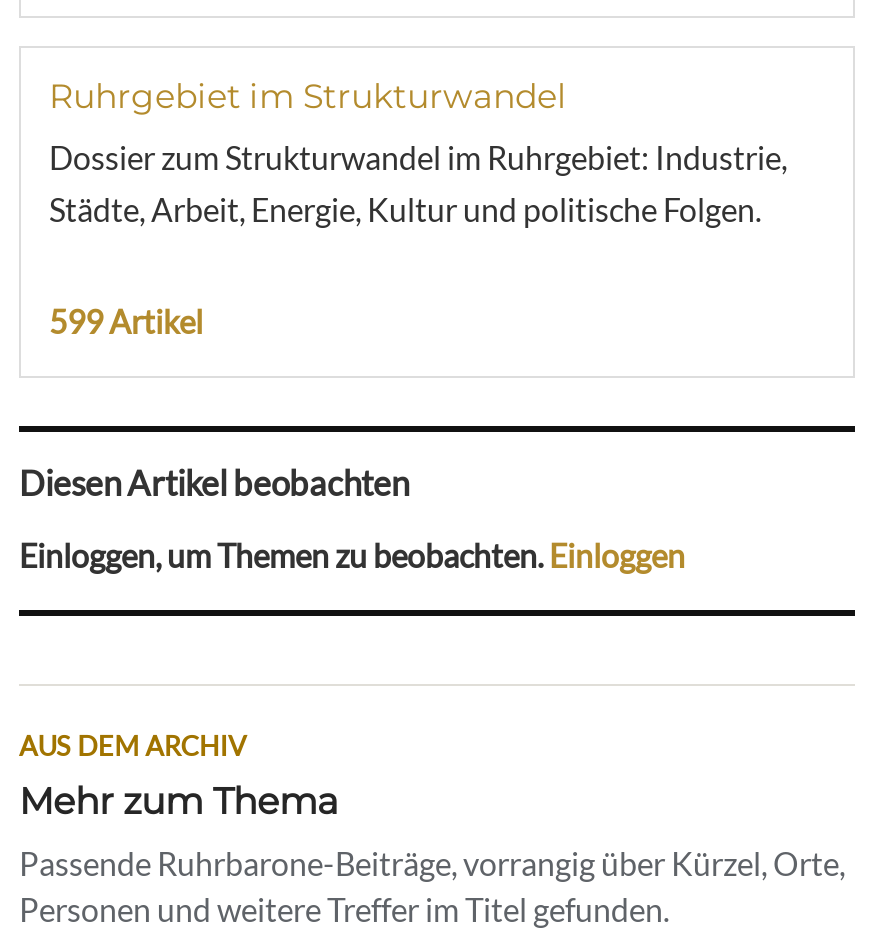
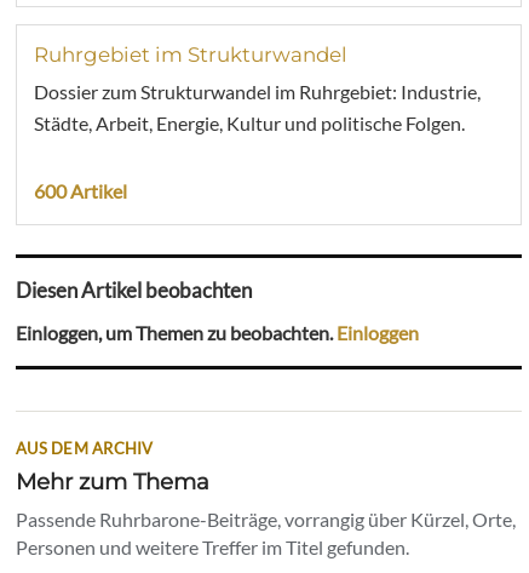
- 599 Artikel
+ 600 Artikel
